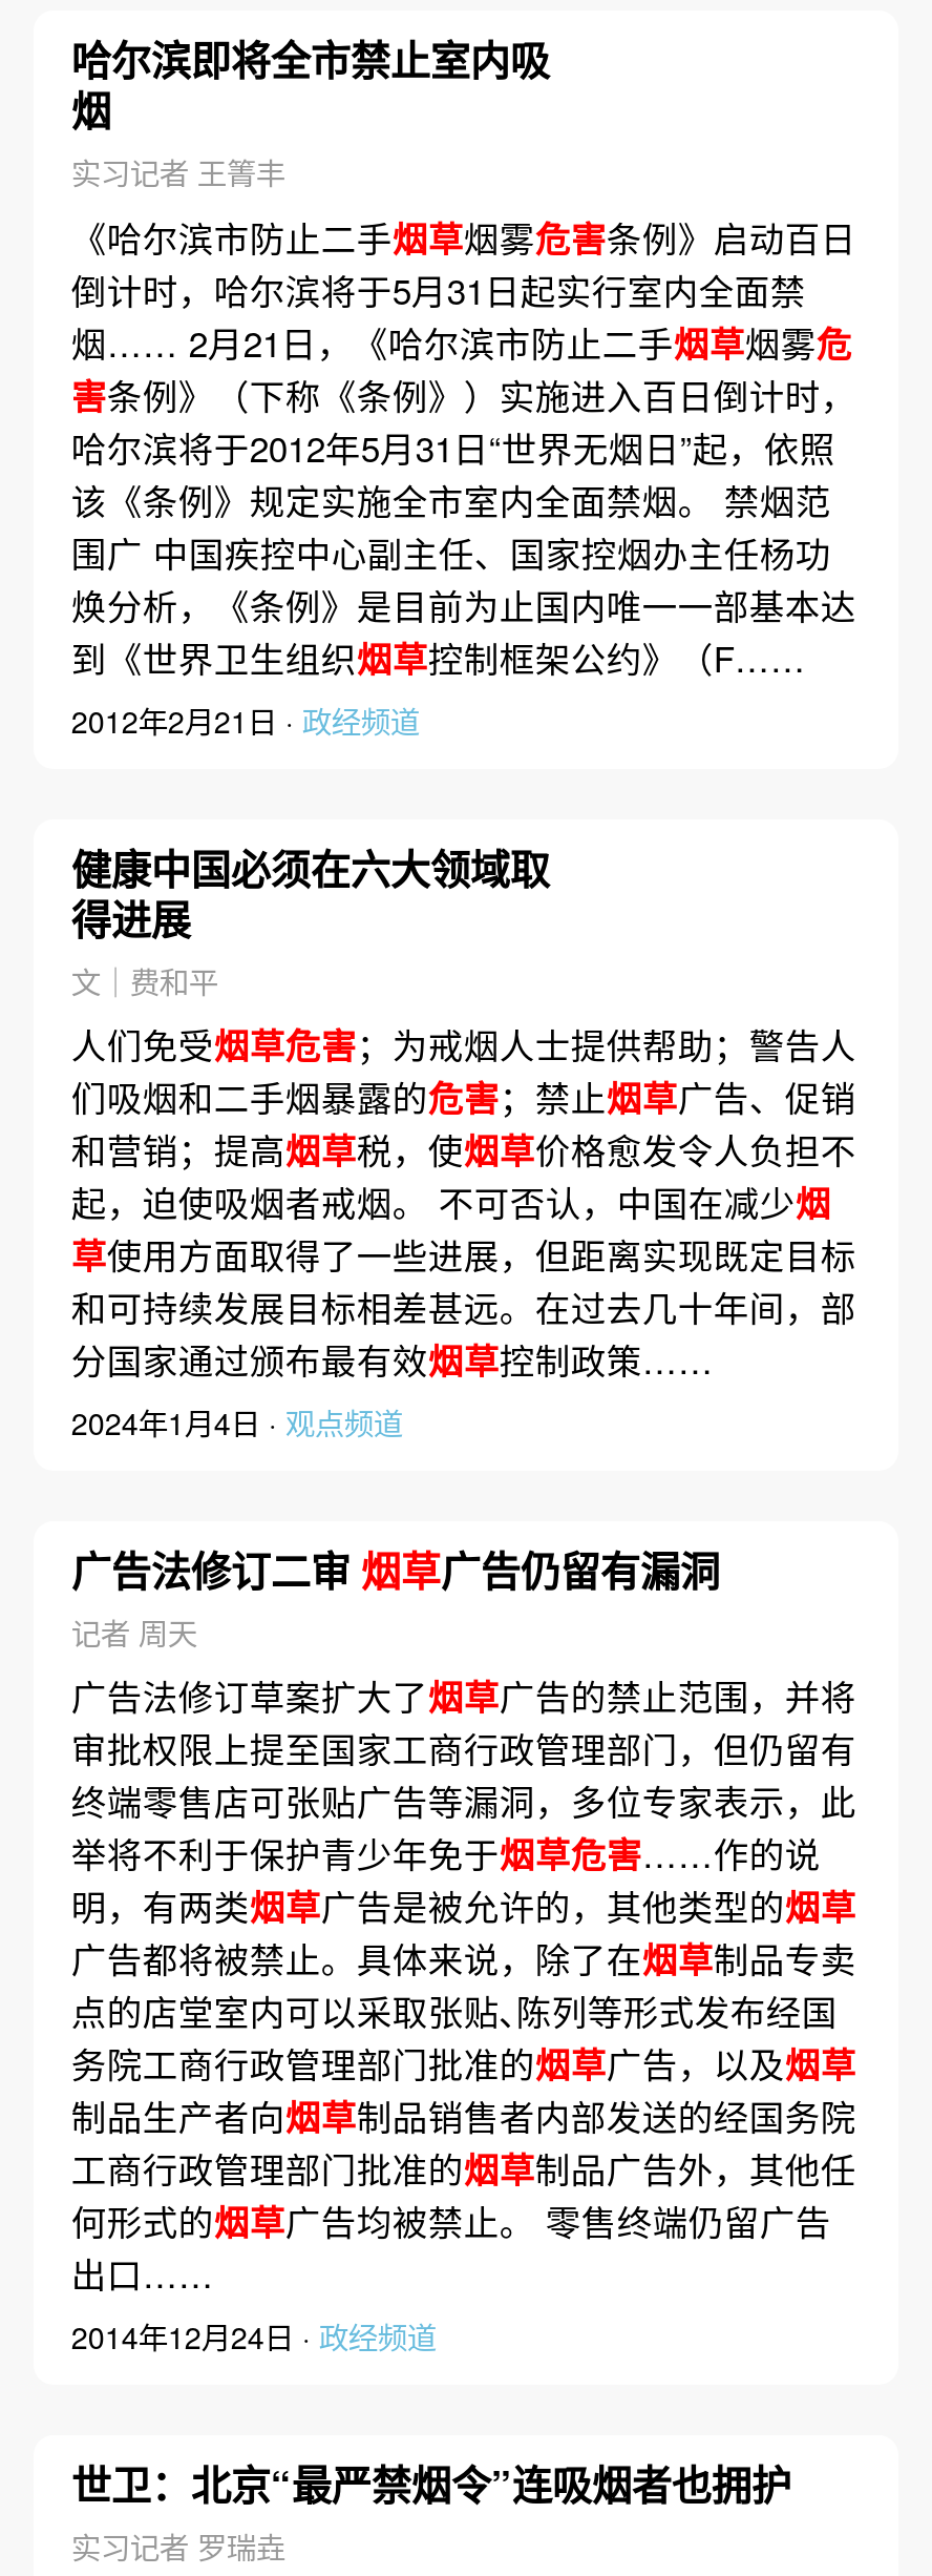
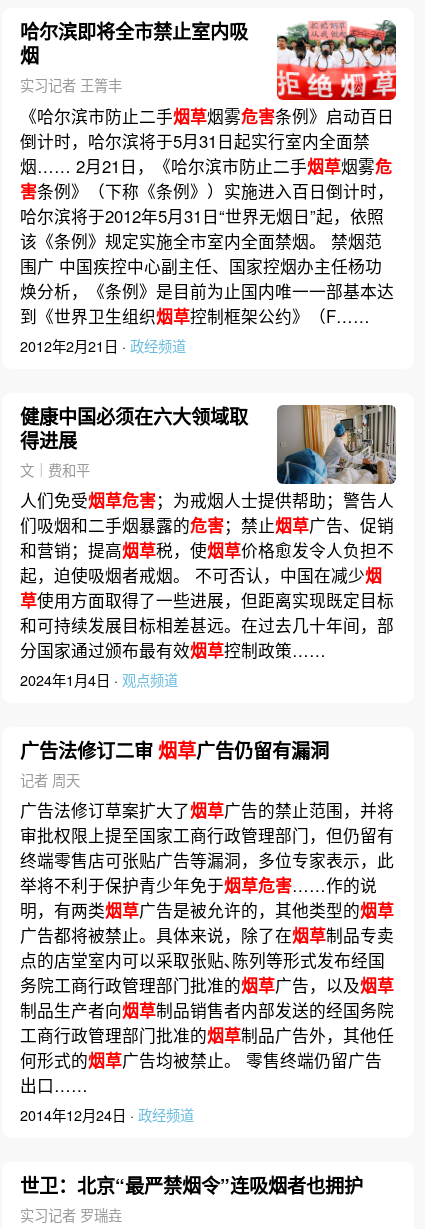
+ [image]

+ [image]
